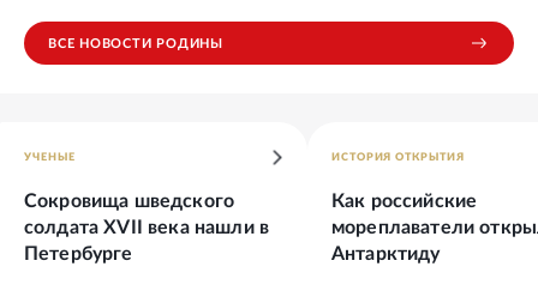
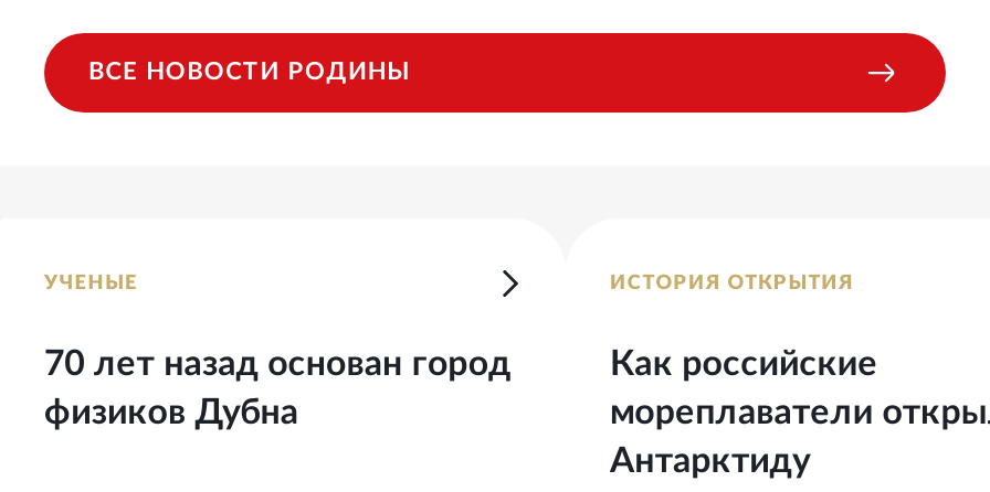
- Сокровища шведского
- солдата XVII века нашли в
- Петербурге
+ 70 лет назад основан город
+ физиков Дубна
